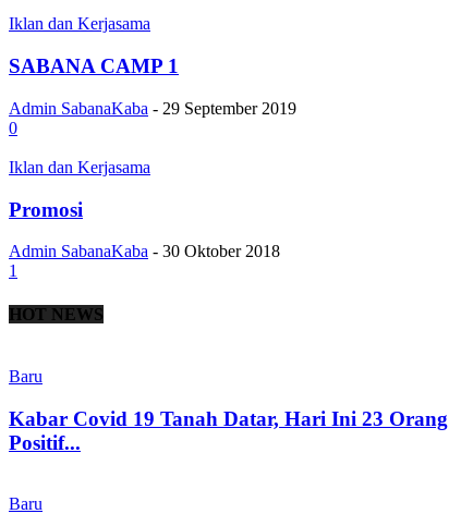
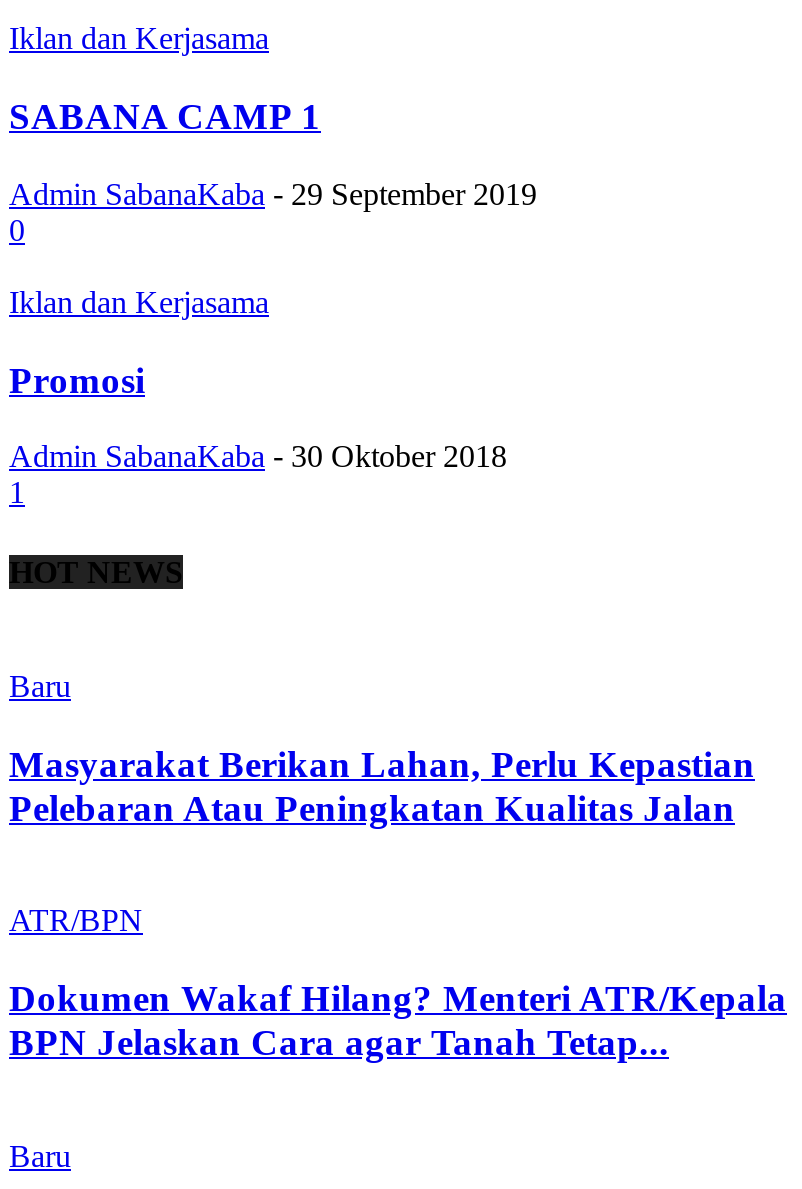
- Kabar Covid 19 Tanah Datar, Hari Ini 23 Orang
- Positif...
+ Masyarakat Berikan Lahan, Perlu Kepastian
+ Pelebaran Atau Peningkatan Kualitas Jalan
+ ATR/BPN
+ Dokumen Wakaf Hilang? Menteri ATR/Kepala
+ BPN Jelaskan Cara agar Tanah Tetap...
